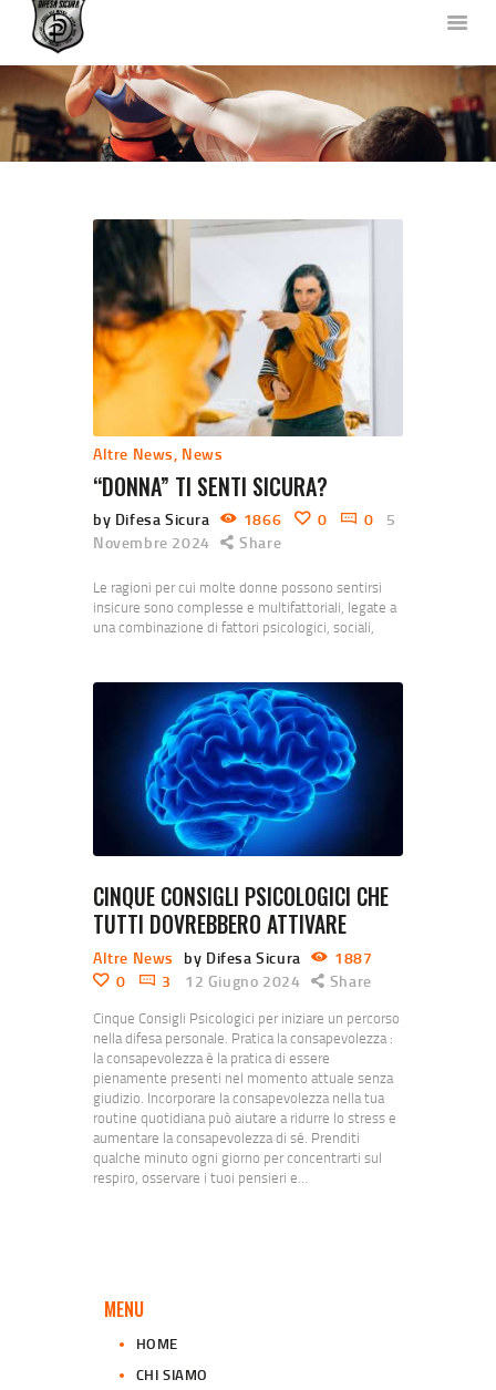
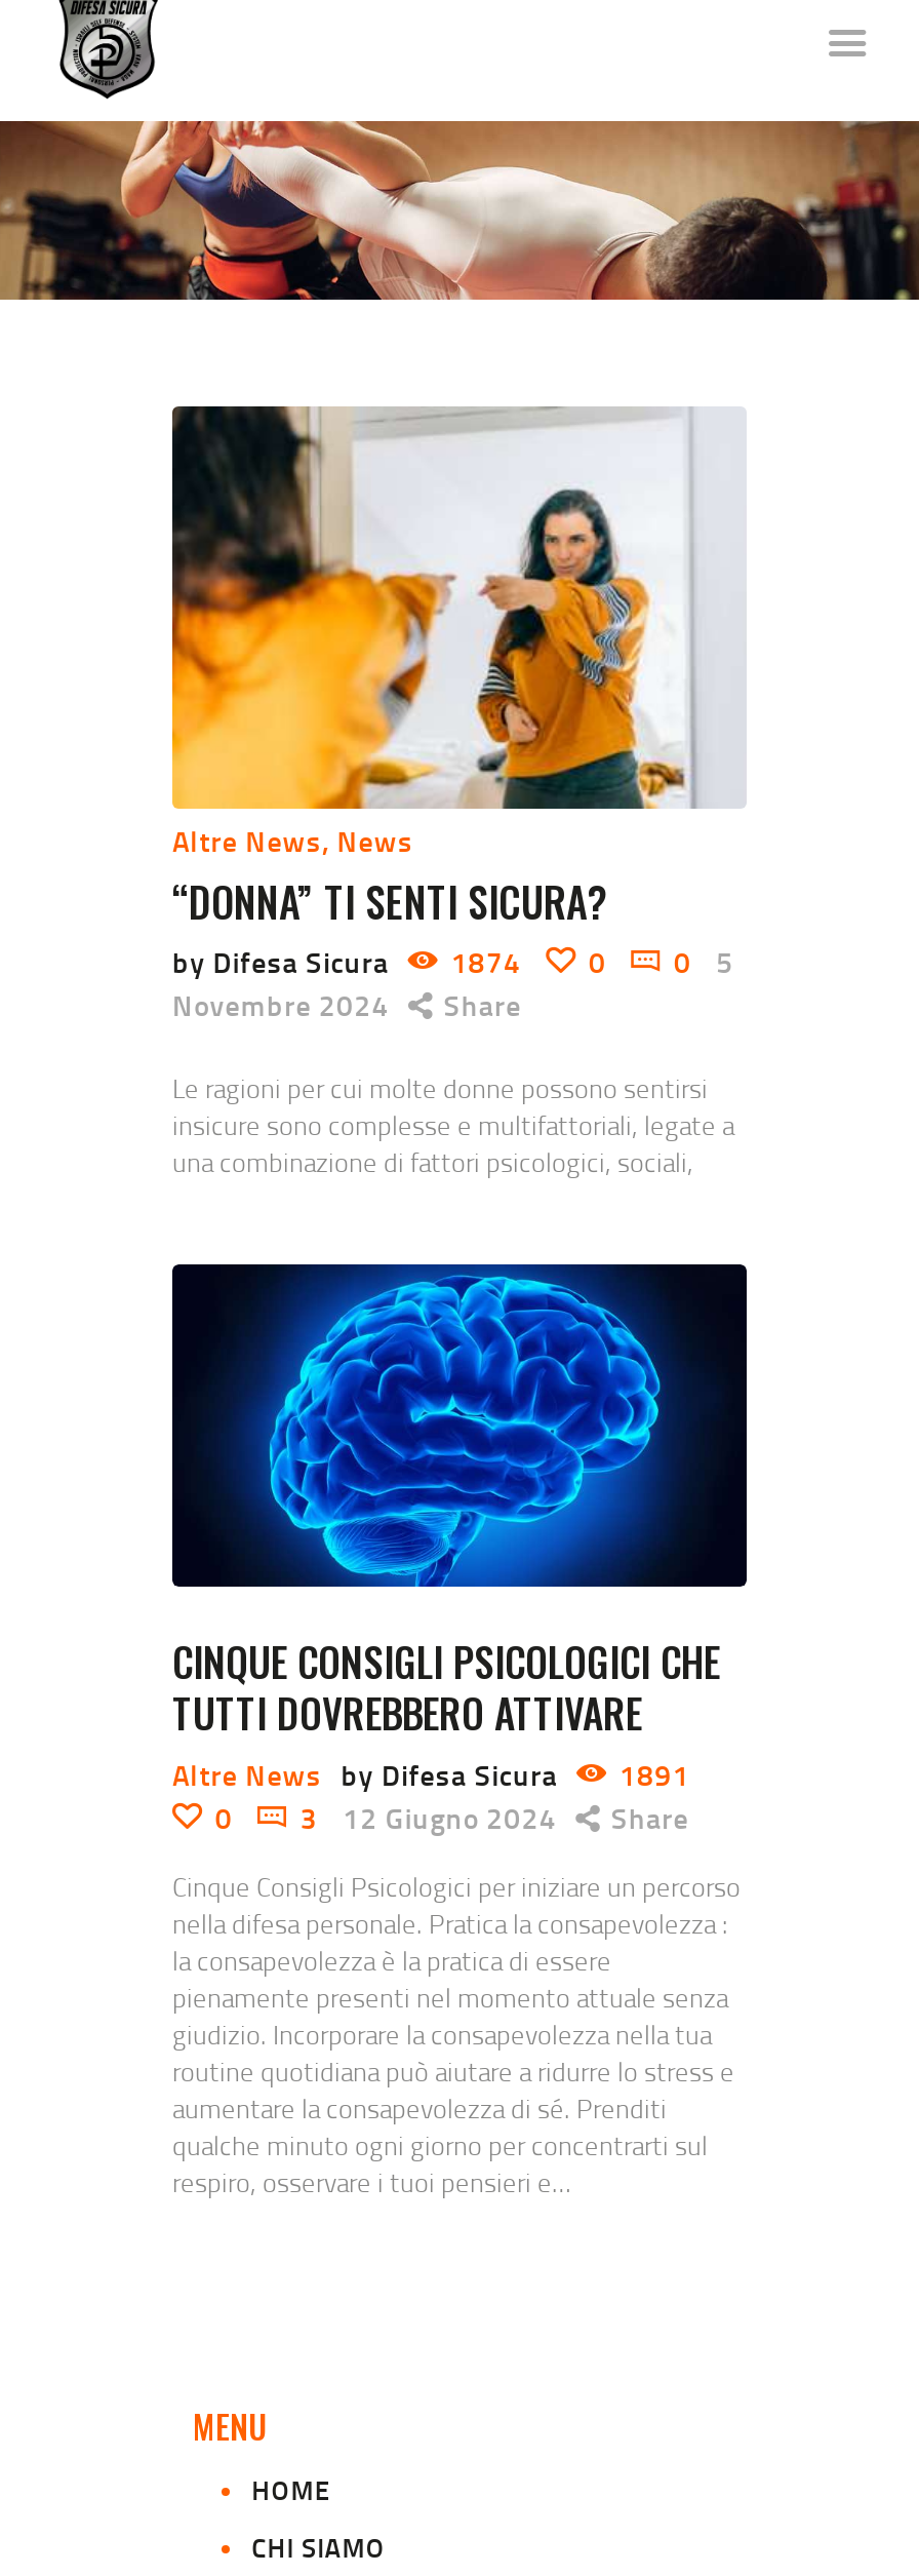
- by Difesa Sicura 1866 0 0 5
+ by Difesa Sicura 1874 0 0 5

- Altre News by Difesa Sicura 1887
+ Altre News by Difesa Sicura 1891
